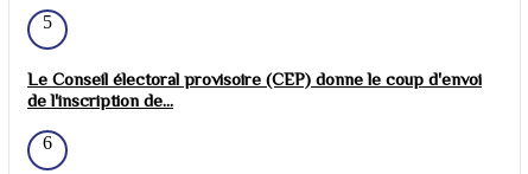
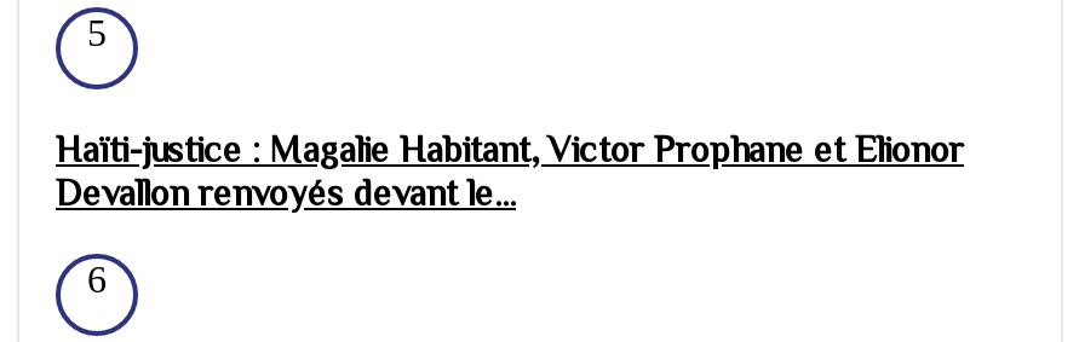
- Le Conseil électoral provisoire (CEP) donne le coup d'envoi
- de l'inscription de...
+ Haïti-justice : Magalie Habitant, Victor Prophane et Elionor
+ Devallon renvoyés devant le...
